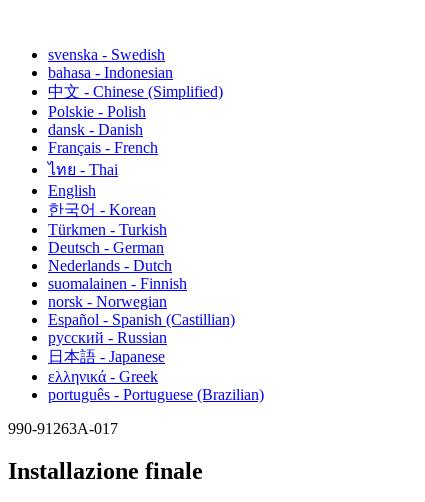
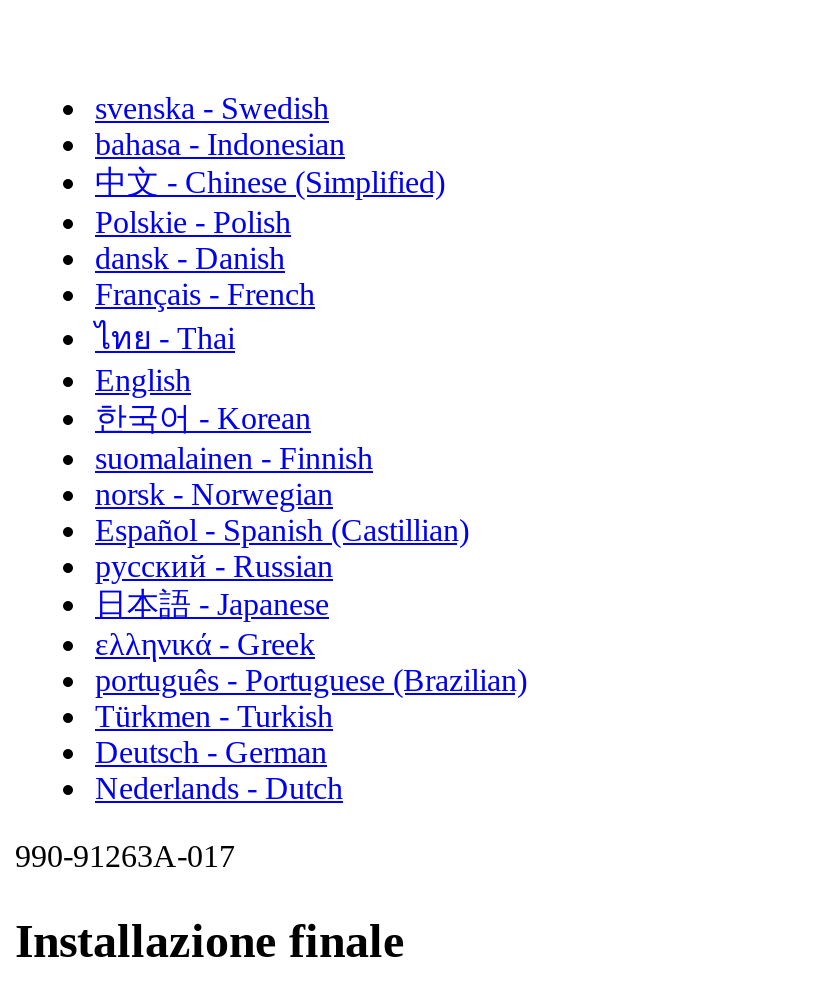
moved down: Türkmen - Turkish | Deutsch - German | Nederlands - Dutch

moved up: suomalainen - Finnish | norsk - Norwegian | Español - Spanish (Castillian) | русский - Russian | 日本語 - Japanese | ελληνικά - Greek | português - Portuguese (Brazilian)
